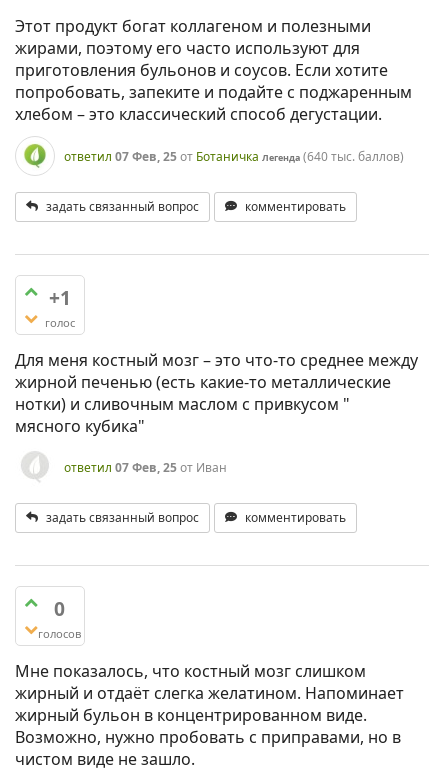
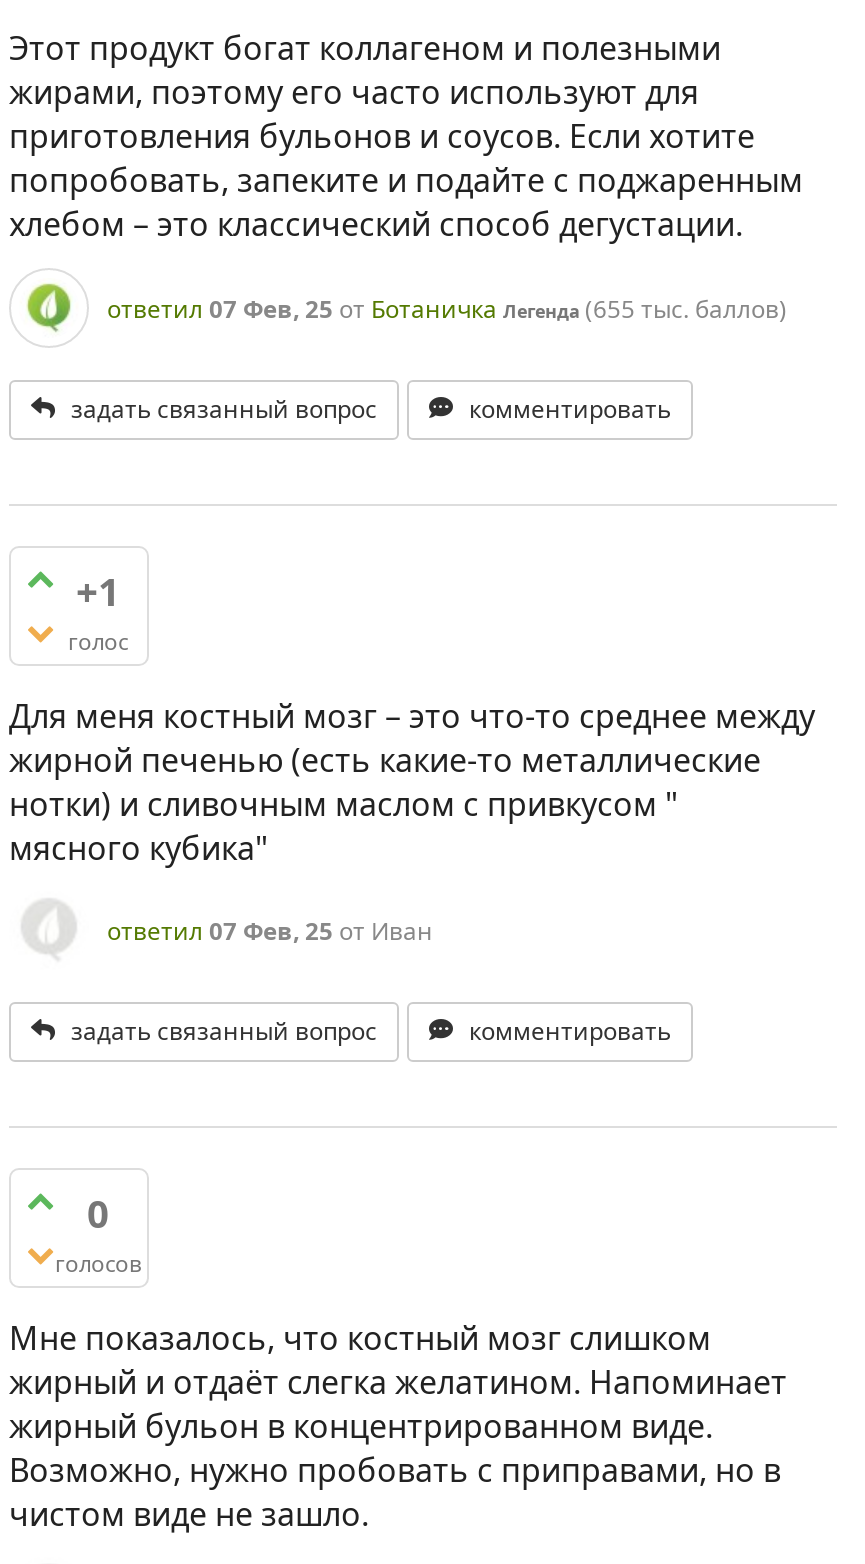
- ответил 07 Фев, 25 от Ботаничка Легенда (640 тыс. баллов)
+ ответил 07 Фев, 25 от Ботаничка Легенда (655 тыс. баллов)
